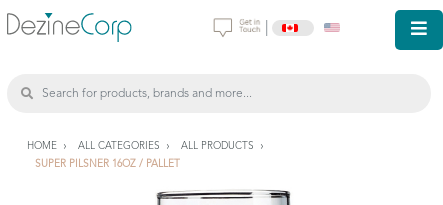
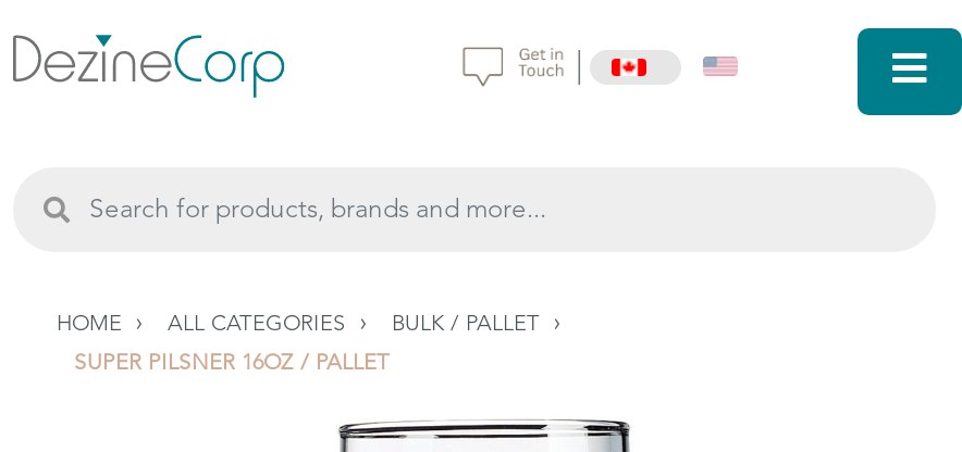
- ALL PRODUCTS
+ BULK / PALLET
